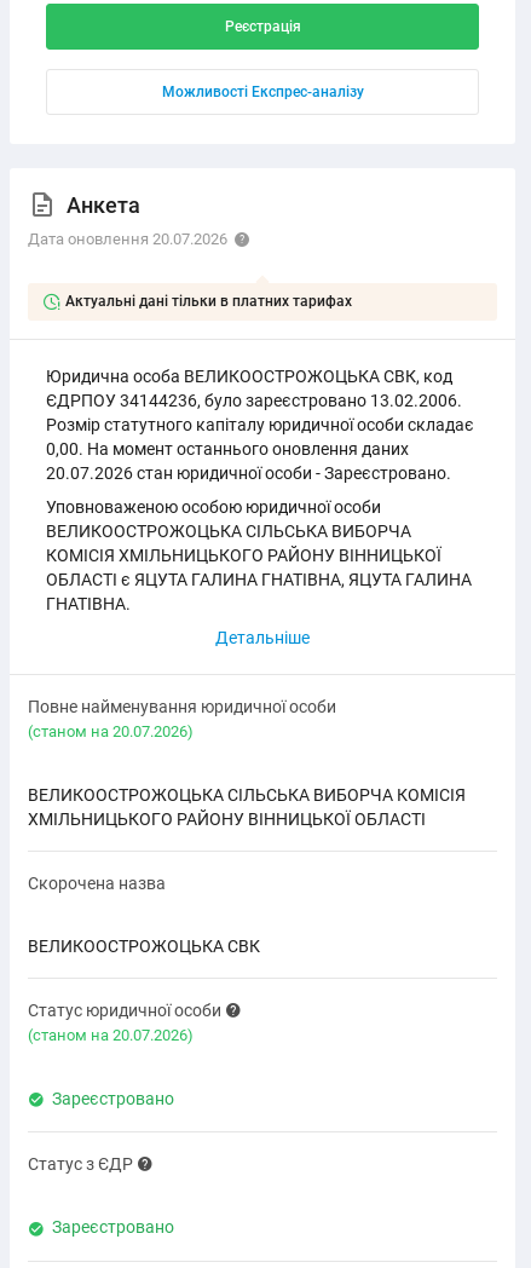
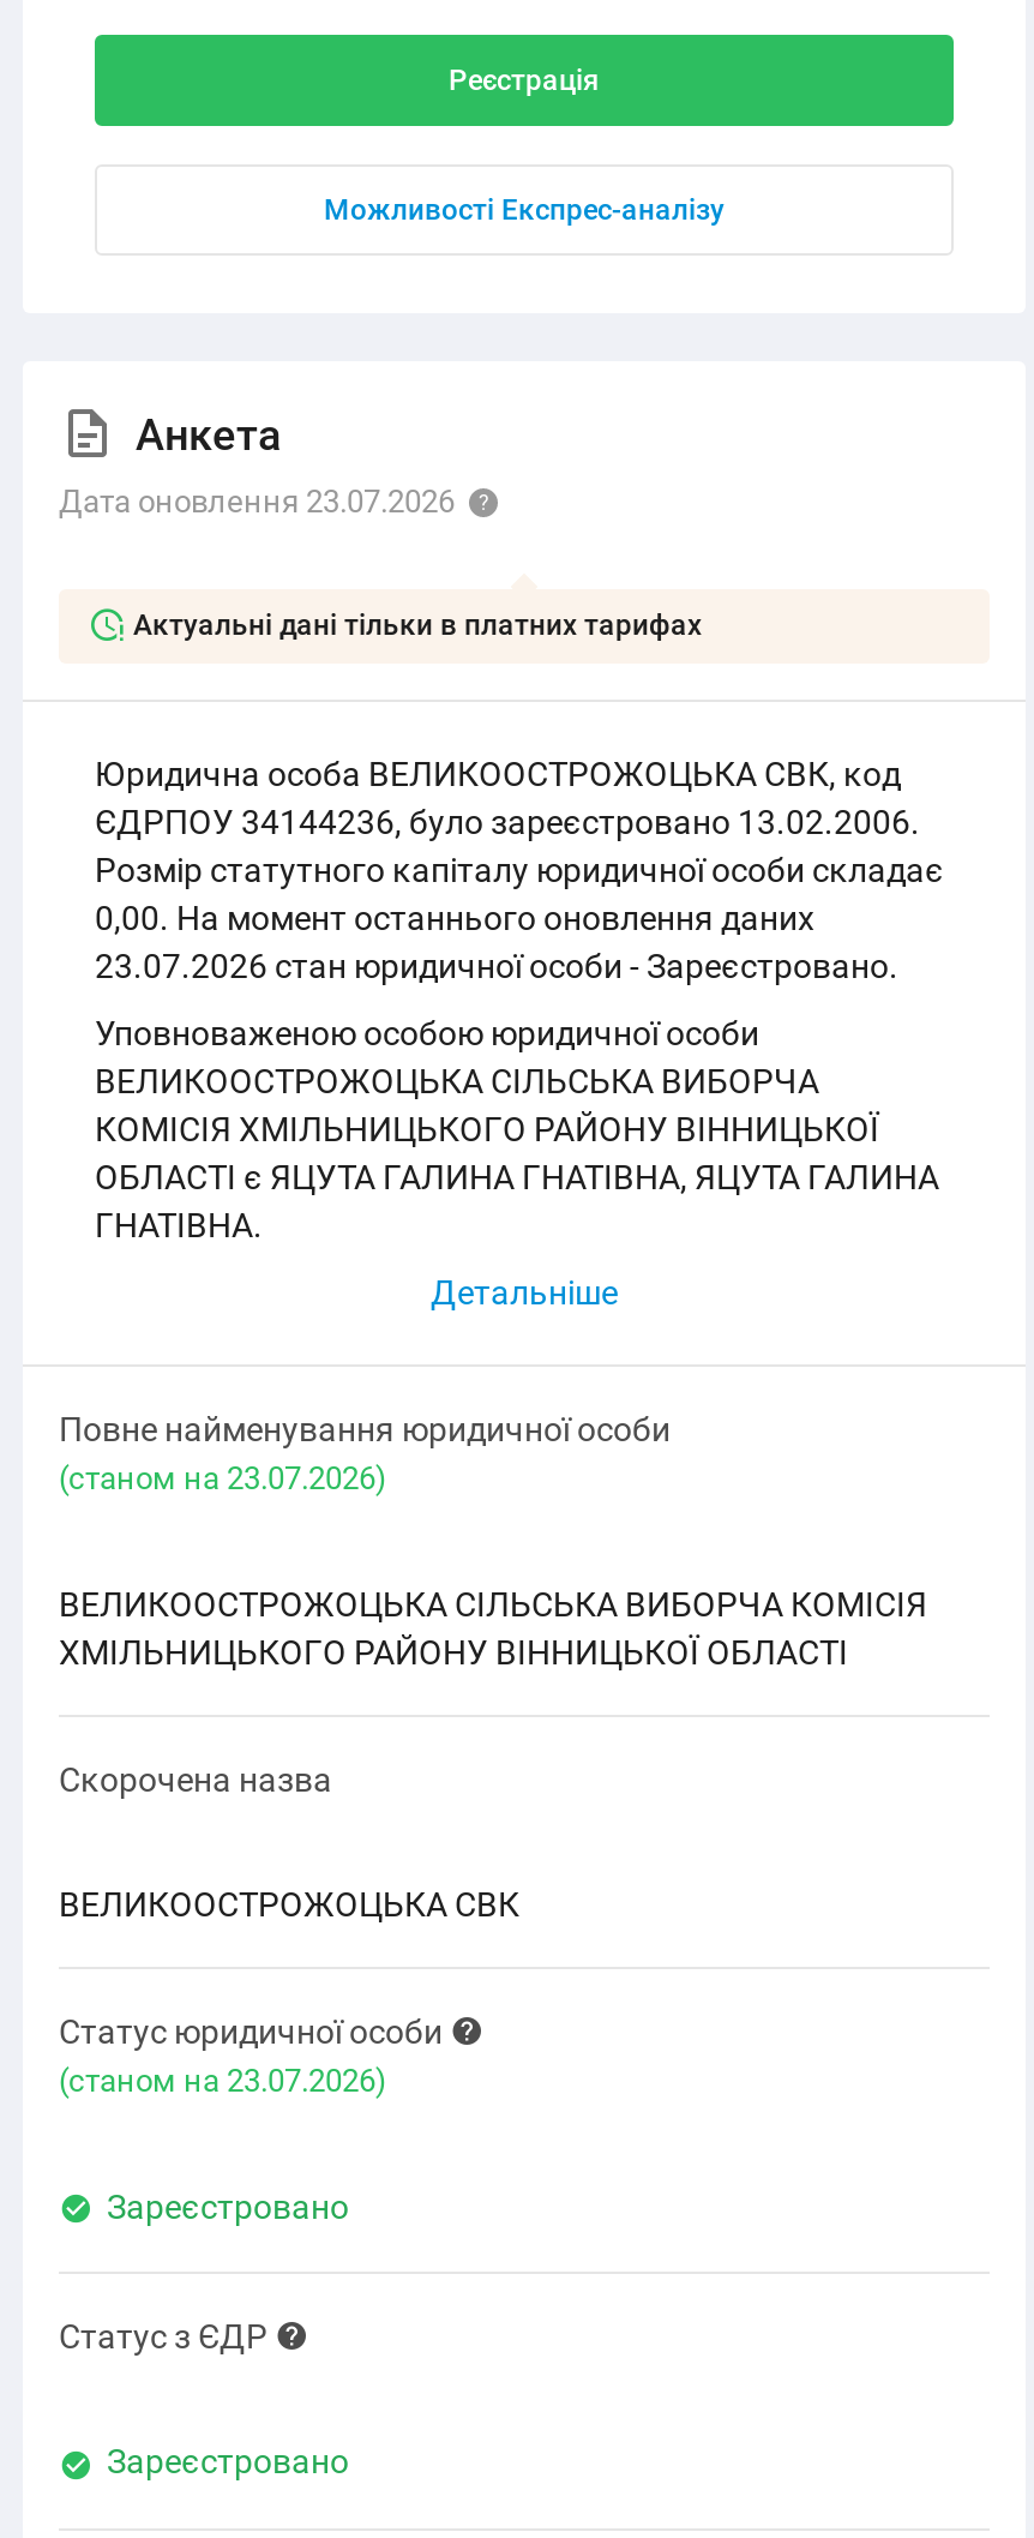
- Дата оновлення 20.07.2026
+ Дата оновлення 23.07.2026

- 20.07.2026 стан юридичної особи - Зареєстровано.
+ 23.07.2026 стан юридичної особи - Зареєстровано.

- (cтаном на 20.07.2026)
+ (cтаном на 23.07.2026)

- (cтаном на 20.07.2026)
+ (cтаном на 23.07.2026)
